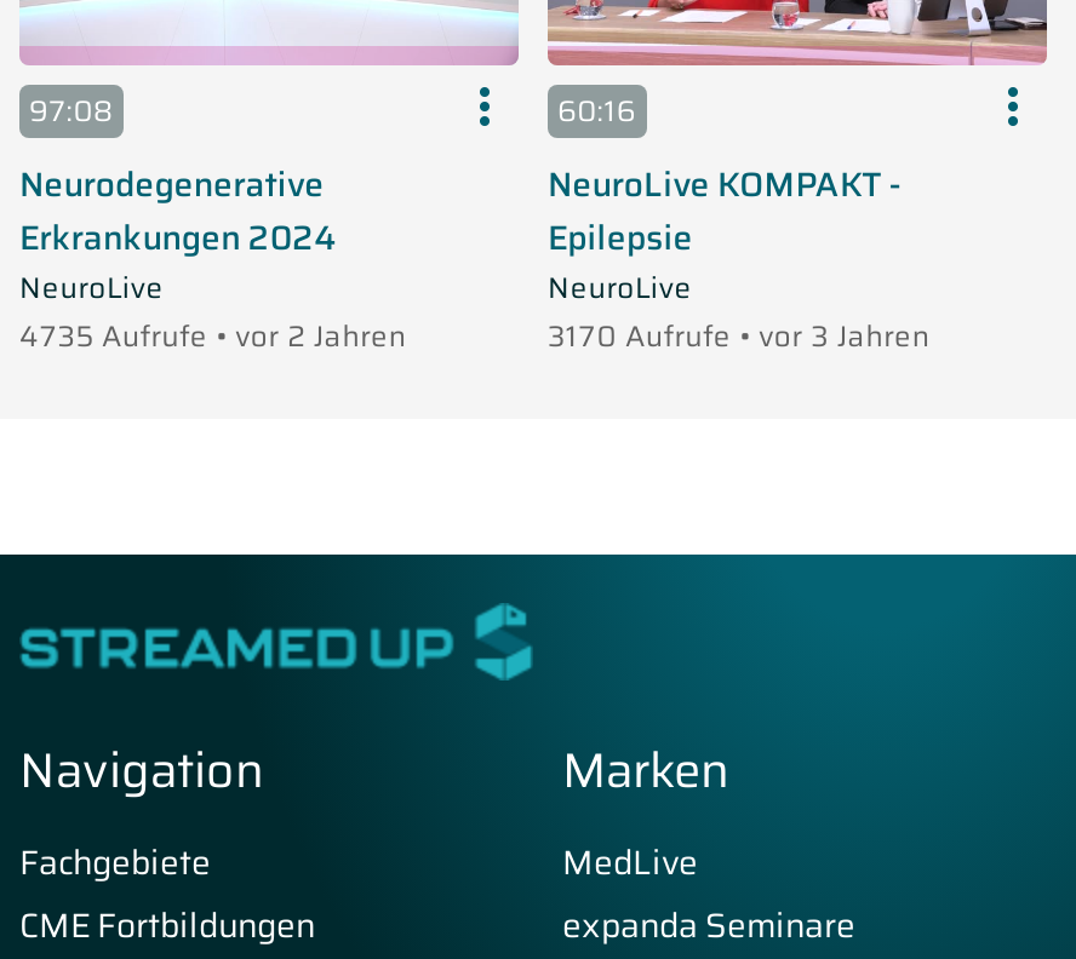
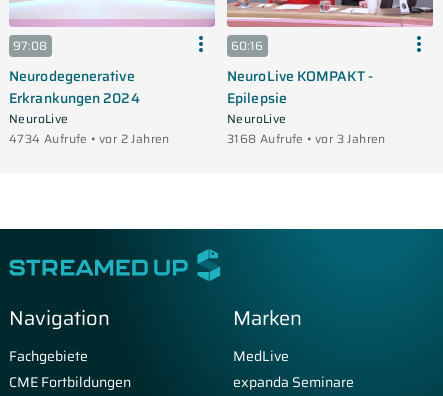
- 4735 Aufrufe • vor 2 Jahren
+ 4734 Aufrufe • vor 2 Jahren

- 3170 Aufrufe • vor 3 Jahren
+ 3168 Aufrufe • vor 3 Jahren
